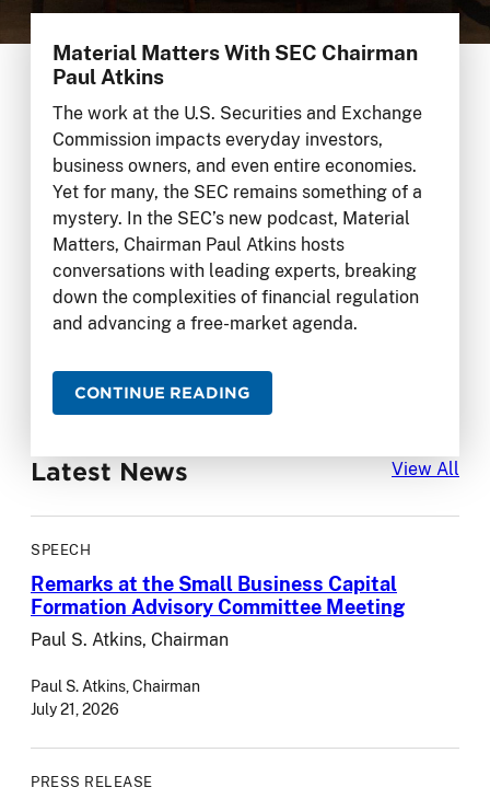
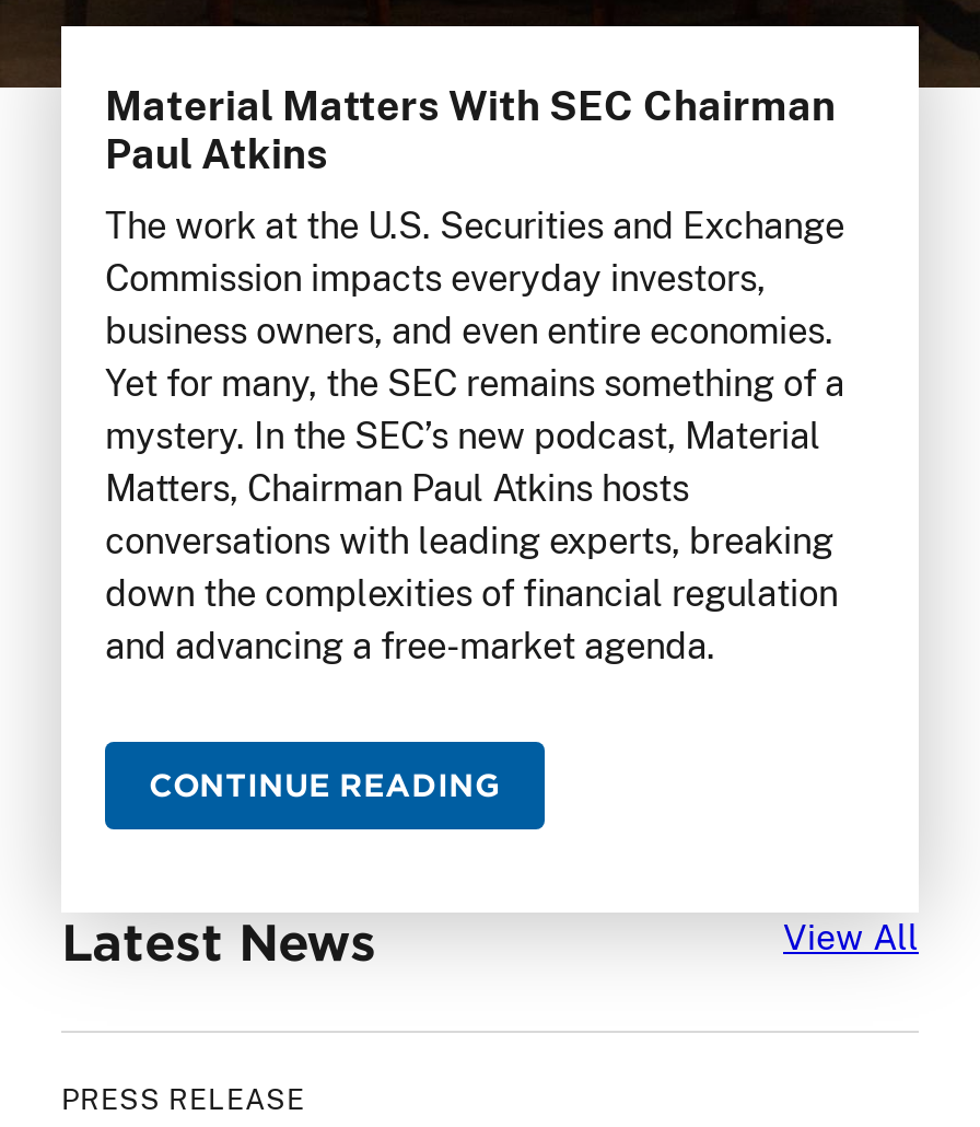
- SPEECH
- Remarks at the Small Business Capital
- Formation Advisory Committee Meeting
- Paul S. Atkins, Chairman
- Paul S. Atkins, Chairman
- July 21, 2026
